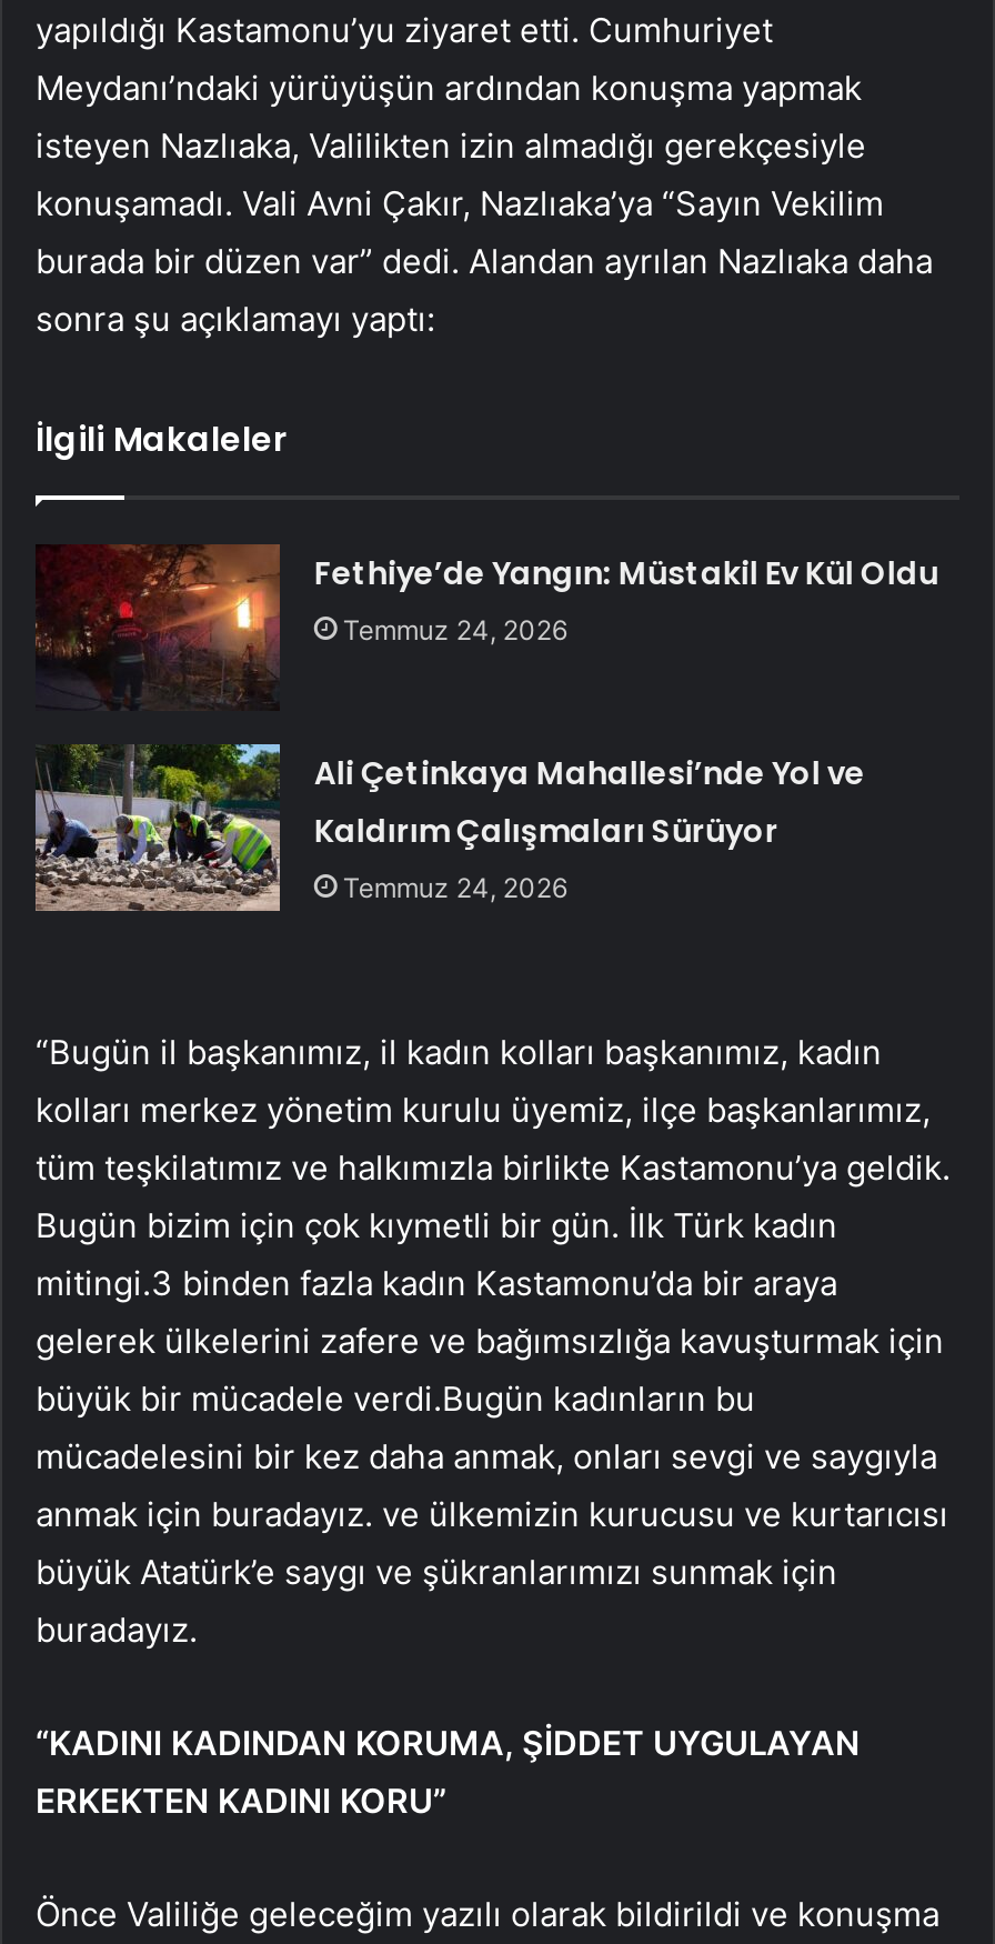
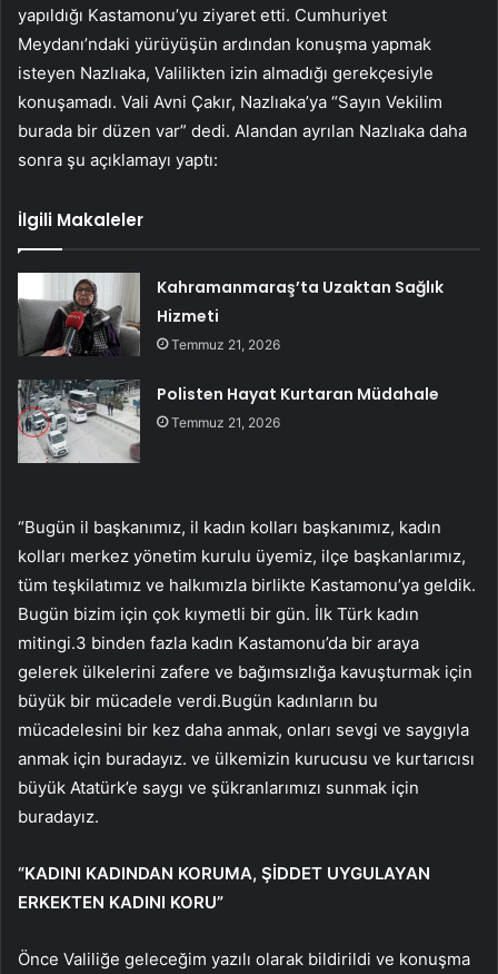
- [image]
- Fethiye’de Yangın: Müstakil Ev Kül Oldu
- Temmuz 24, 2026
+ [image]
+ Kahramanmaraş’ta Uzaktan Sağlık
+ Hizmeti
+ Temmuz 21, 2026

- [image]
- Ali Çetinkaya Mahallesi’nde Yol ve
- Kaldırım Çalışmaları Sürüyor
- Temmuz 24, 2026
+ [image]
+ Polisten Hayat Kurtaran Müdahale
+ Temmuz 21, 2026
